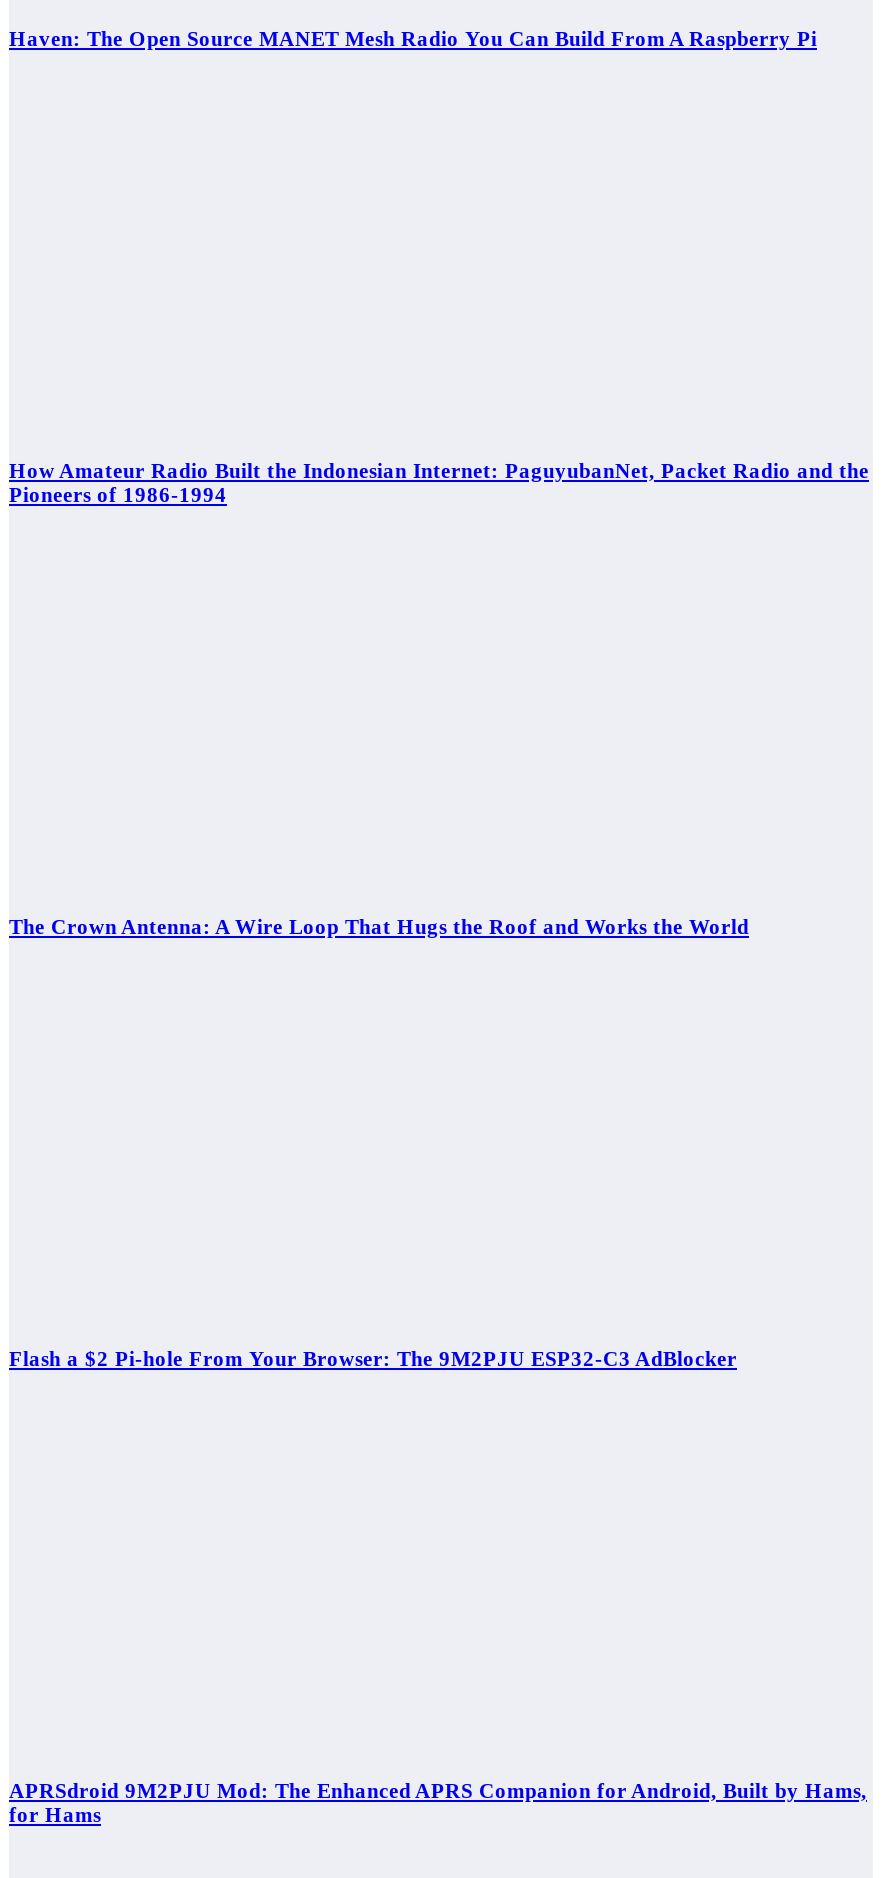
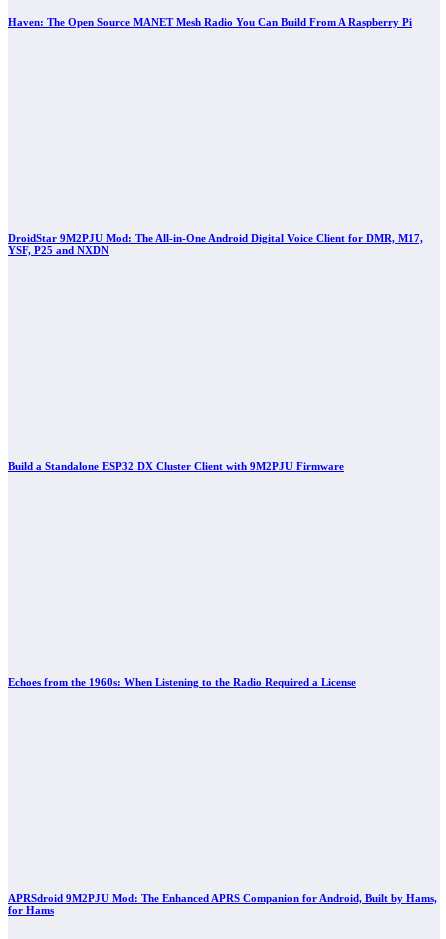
- How Amateur Radio Built the Indonesian Internet: PaguyubanNet, Packet Radio and the
- Pioneers of 1986-1994
+ DroidStar 9M2PJU Mod: The All-in-One Android Digital Voice Client for DMR, M17,
+ YSF, P25 and NXDN

- The Crown Antenna: A Wire Loop That Hugs the Roof and Works the World
+ Build a Standalone ESP32 DX Cluster Client with 9M2PJU Firmware

- Flash a $2 Pi-hole From Your Browser: The 9M2PJU ESP32-C3 AdBlocker
+ Echoes from the 1960s: When Listening to the Radio Required a License
